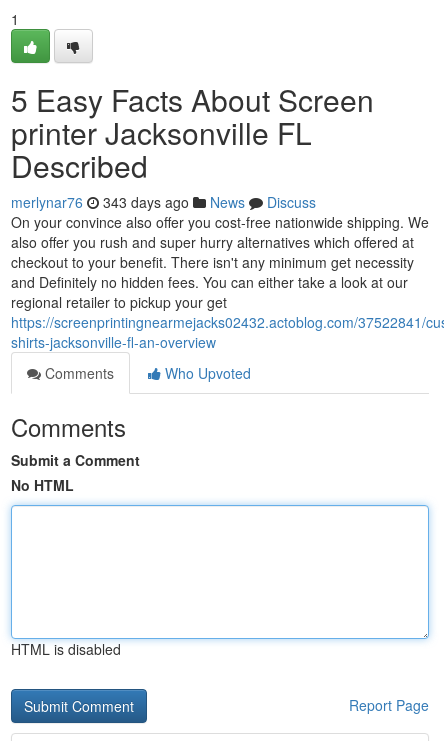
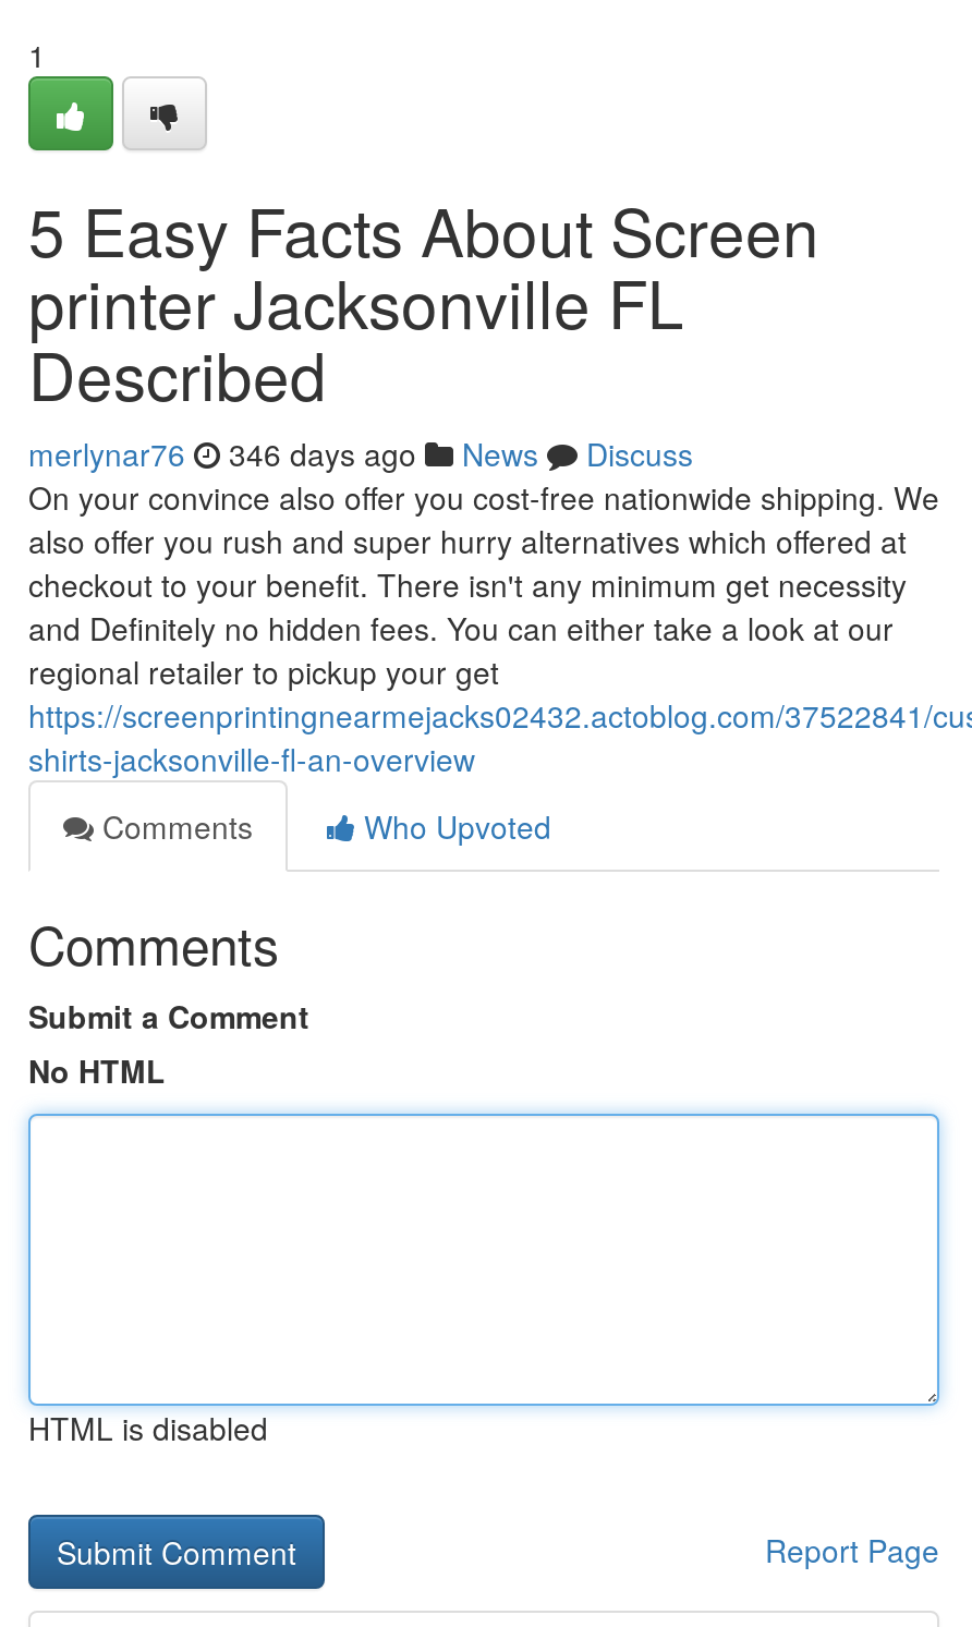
- merlynar76 343 days ago News Discuss
+ merlynar76 346 days ago News Discuss
